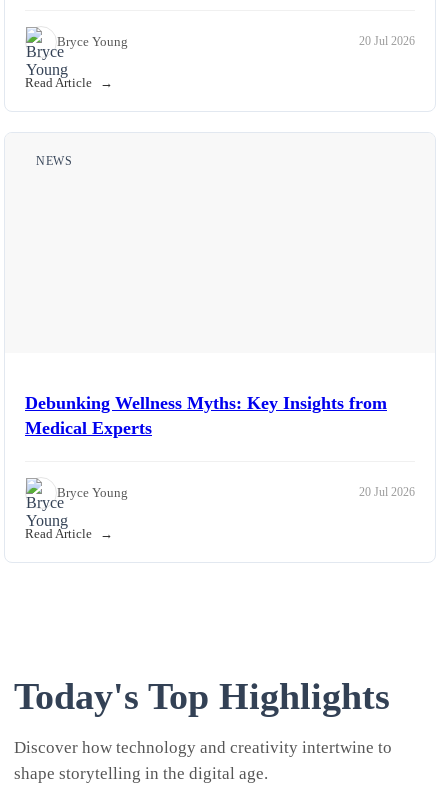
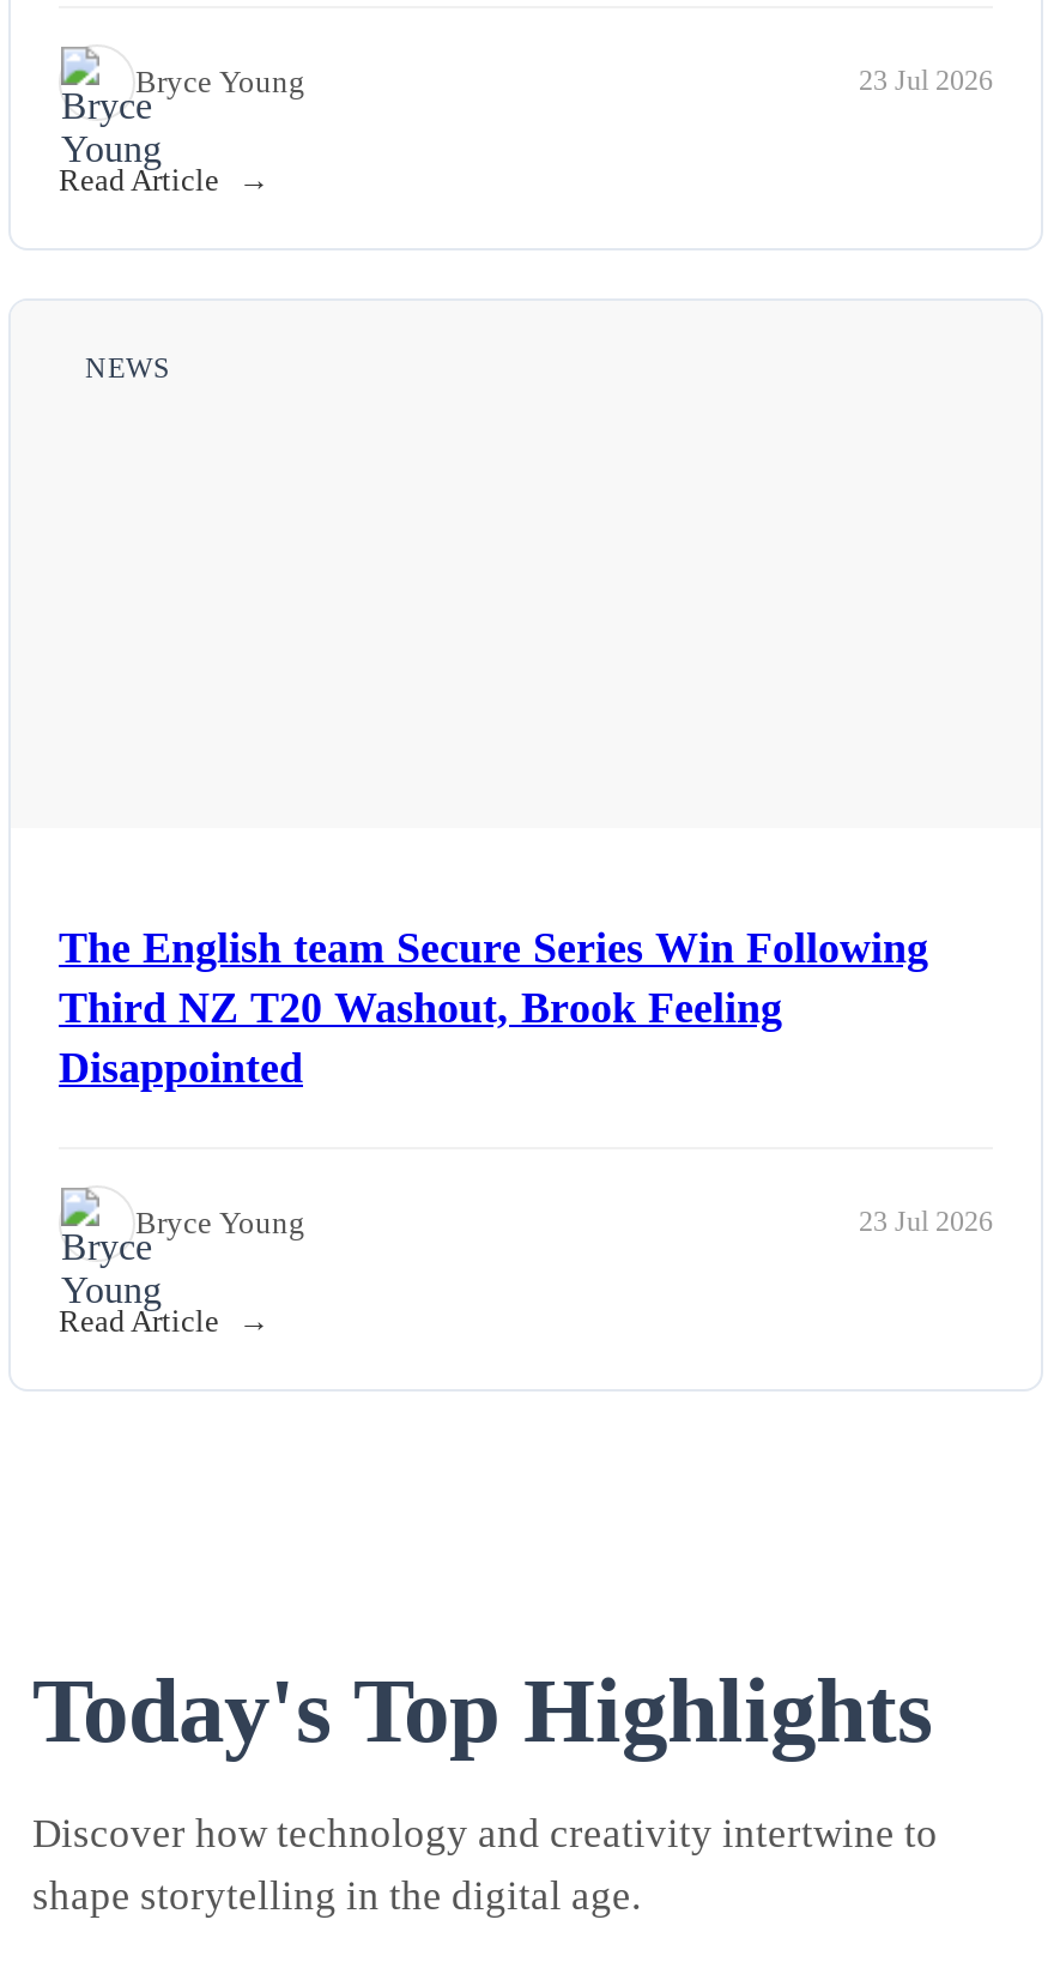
- 20 Jul 2026
+ 23 Jul 2026

- Debunking Wellness Myths: Key Insights from
- Medical Experts
+ The English team Secure Series Win Following
+ Third NZ T20 Washout, Brook Feeling
+ Disappointed

- 20 Jul 2026
+ 23 Jul 2026
